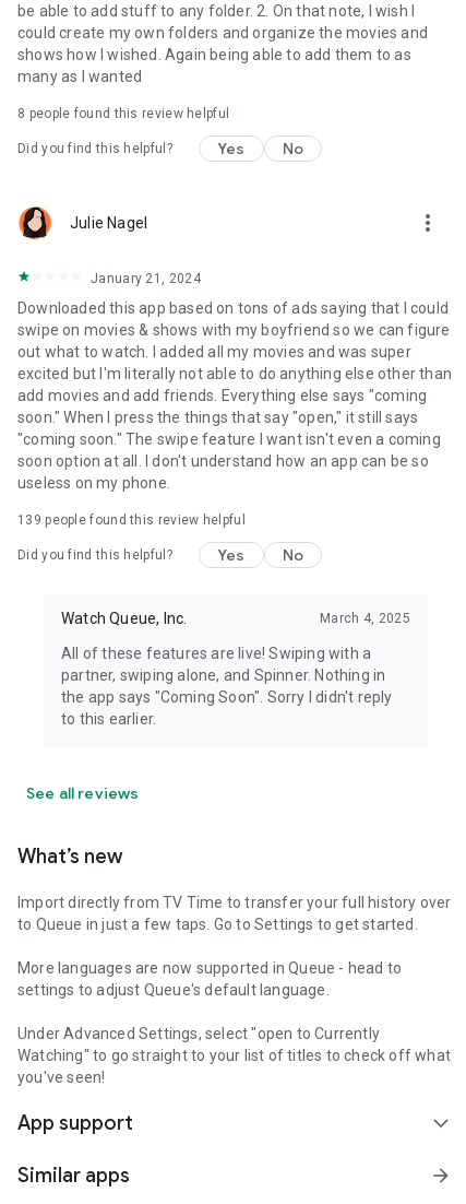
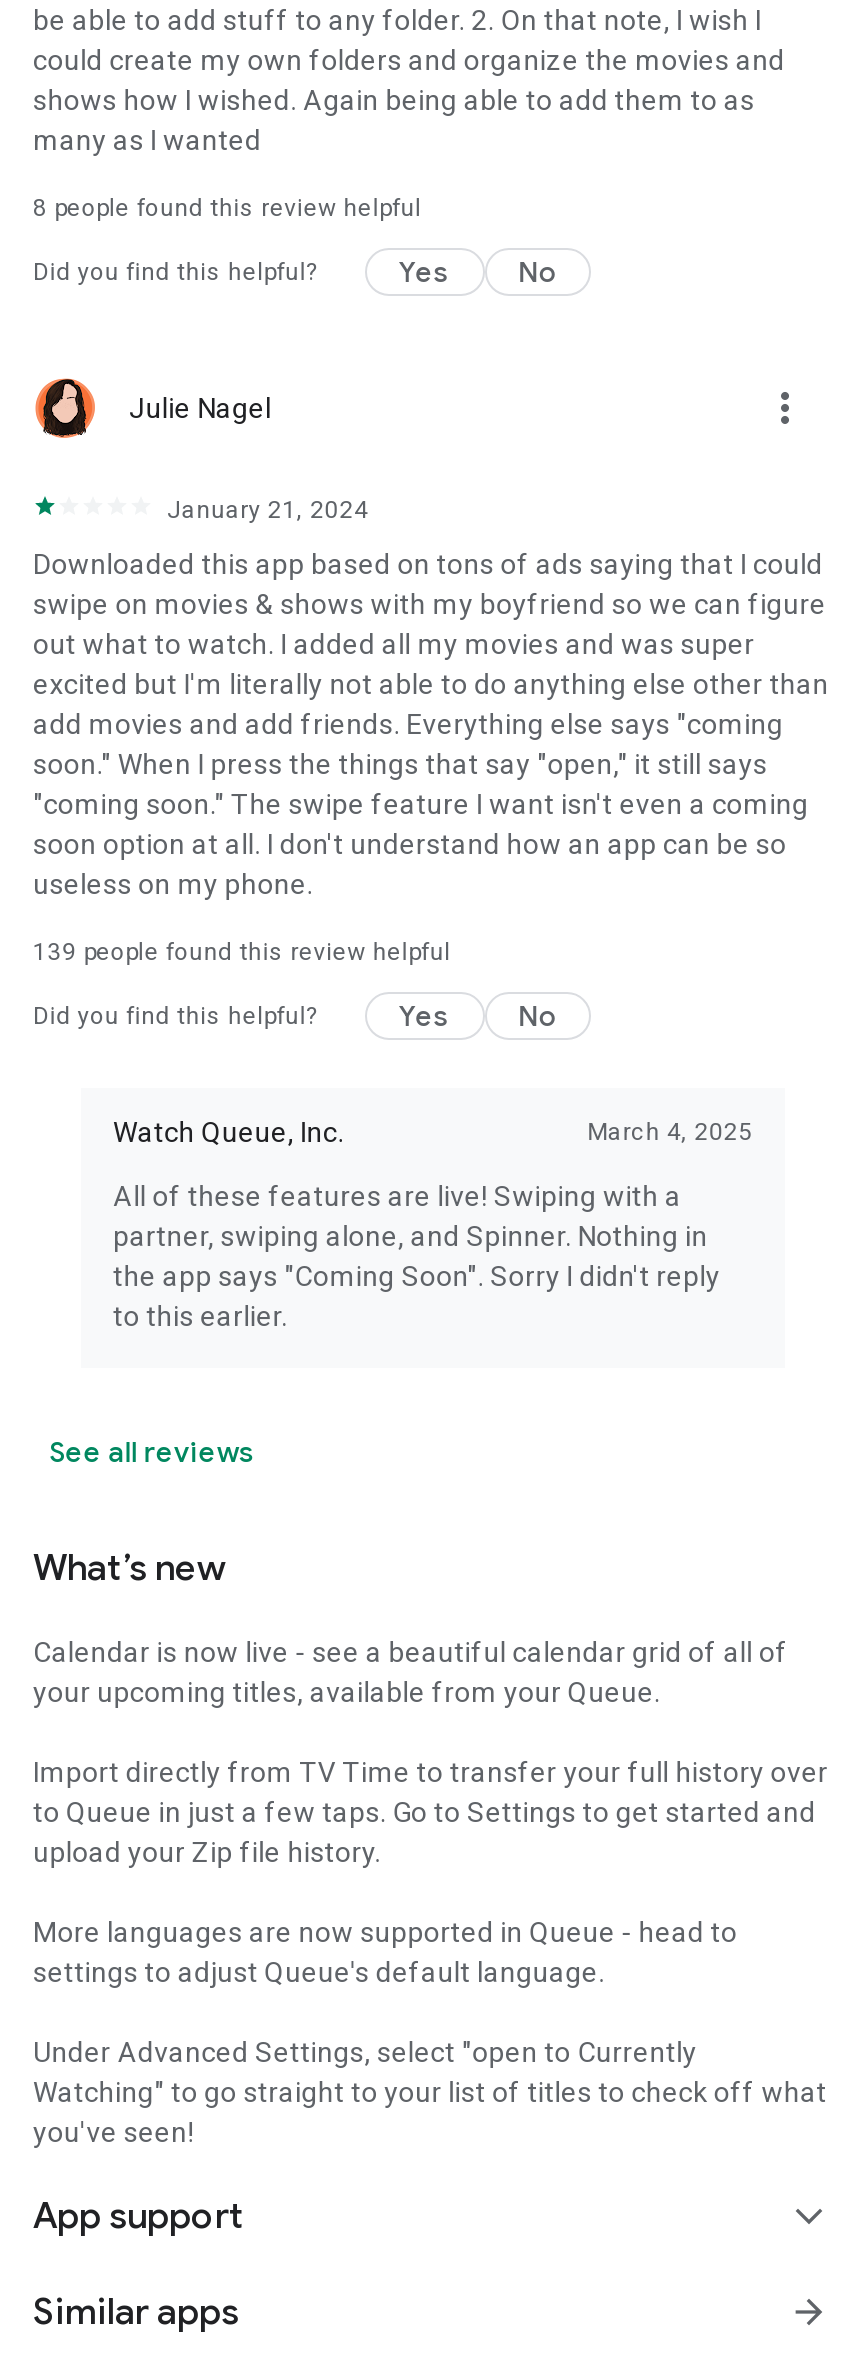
+ Calendar is now live - see a beautiful calendar grid of all of
+ your upcoming titles, available from your Queue.

- to Queue in just a few taps. Go to Settings to get started.
+ to Queue in just a few taps. Go to Settings to get started and
+ upload your Zip file history.
